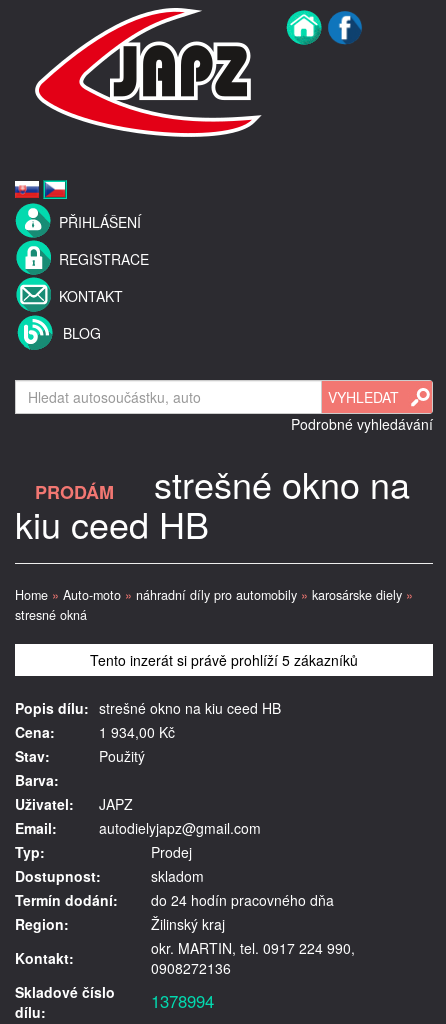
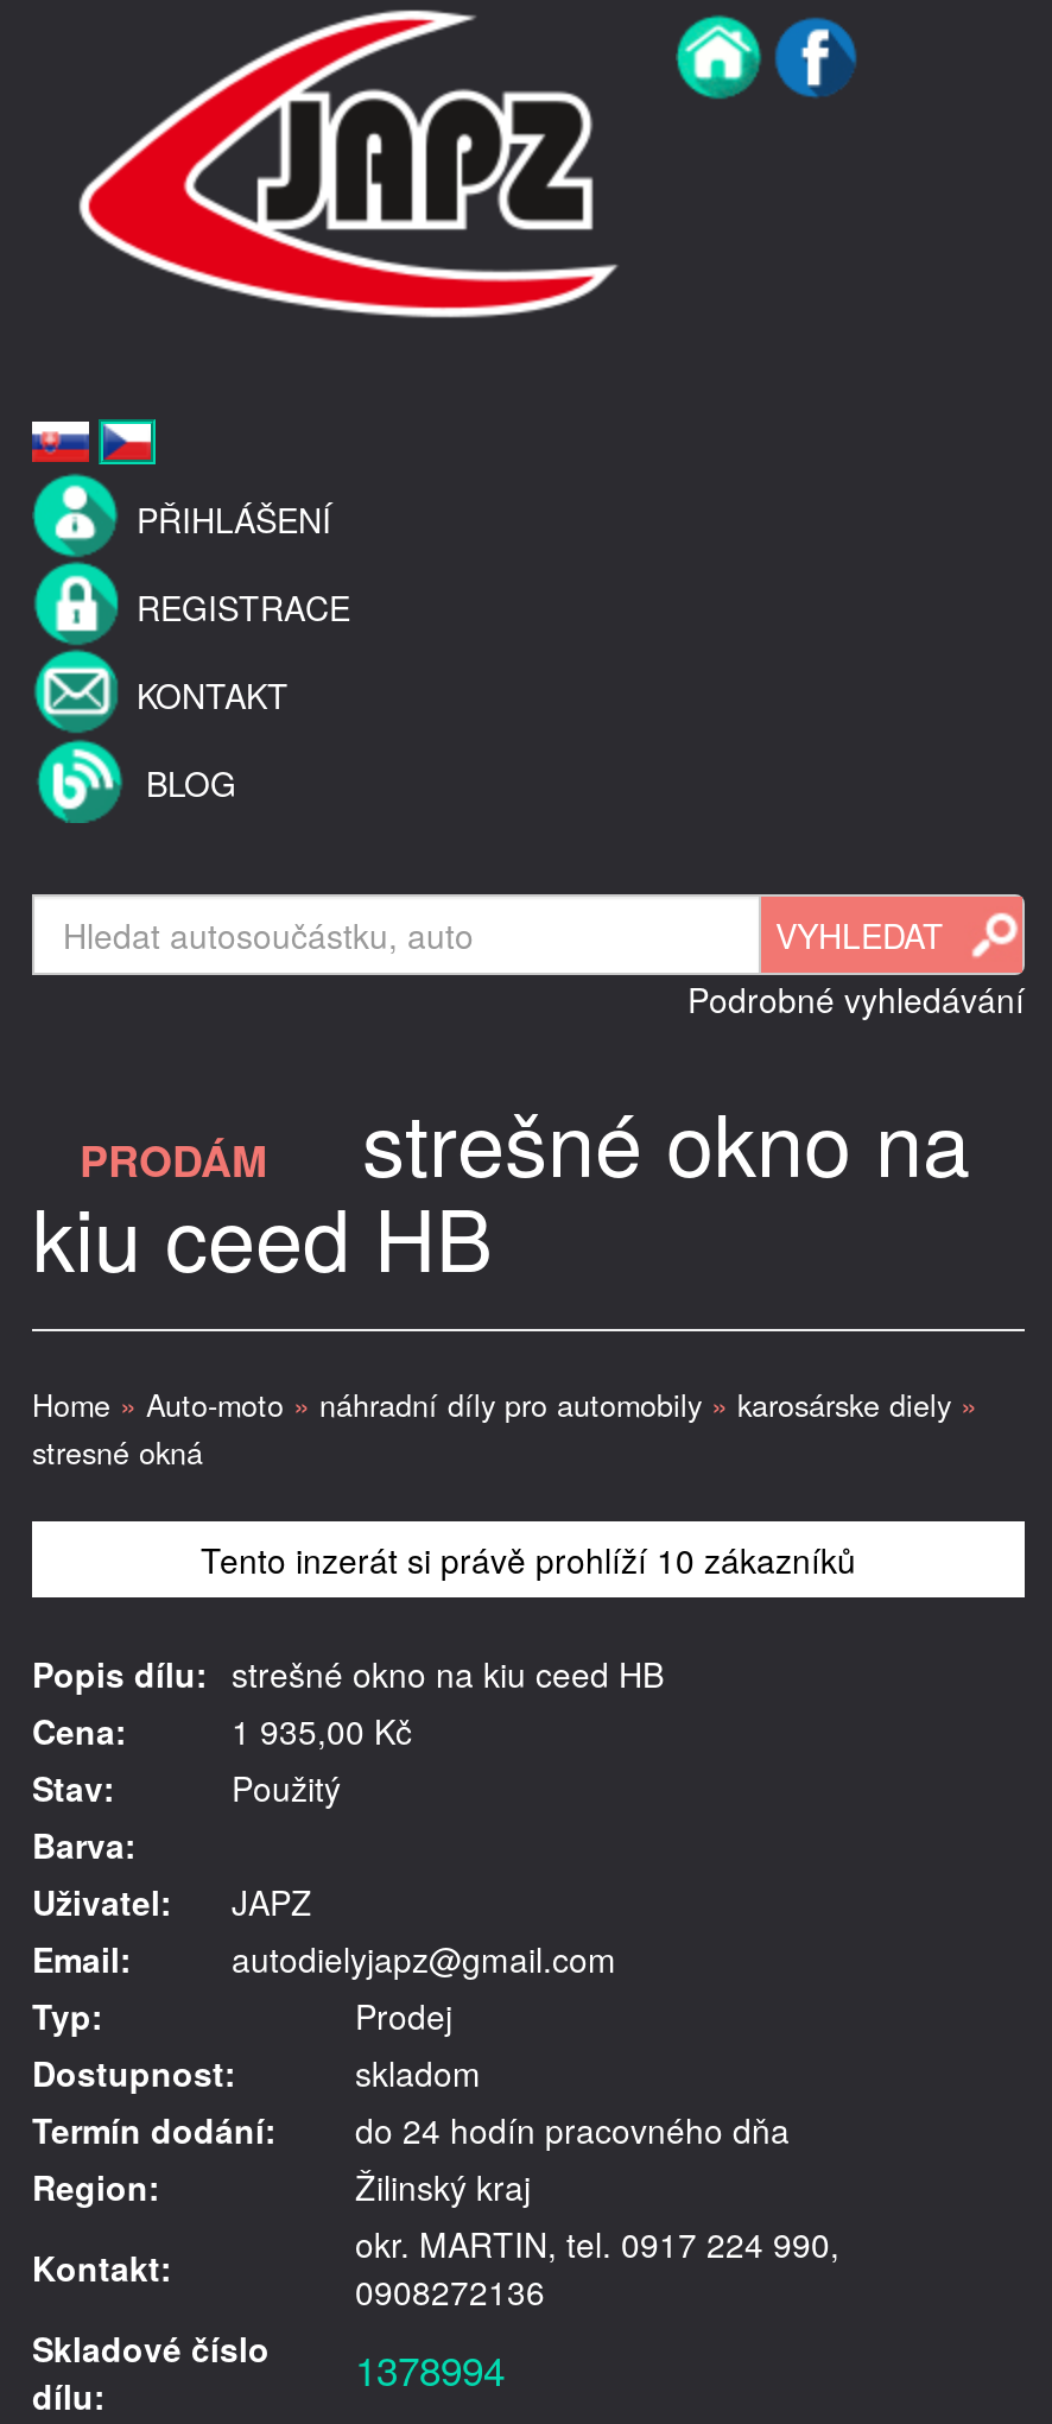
- Tento inzerát si právě prohlíží 5 zákazníků
+ Tento inzerát si právě prohlíží 10 zákazníků

- 1 934,00 Kč
+ 1 935,00 Kč
